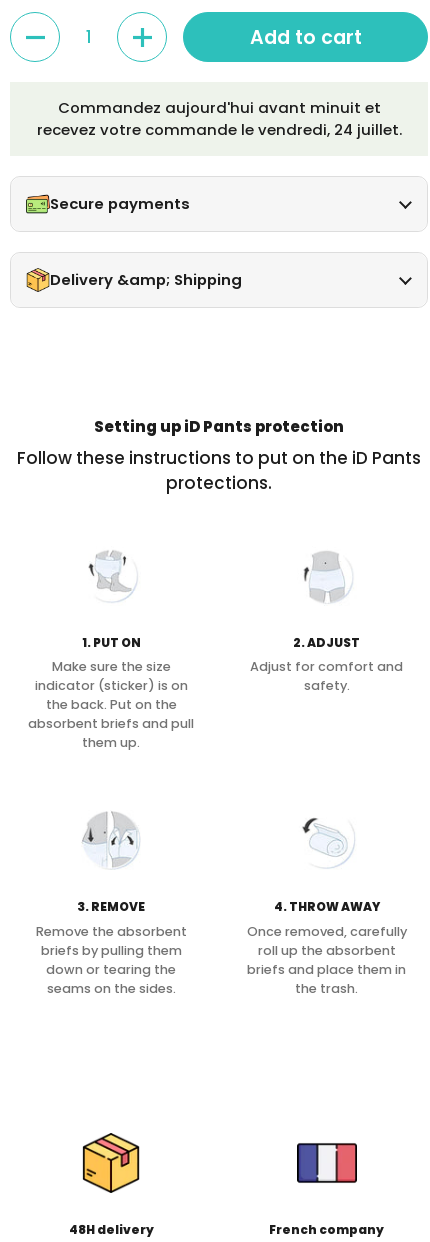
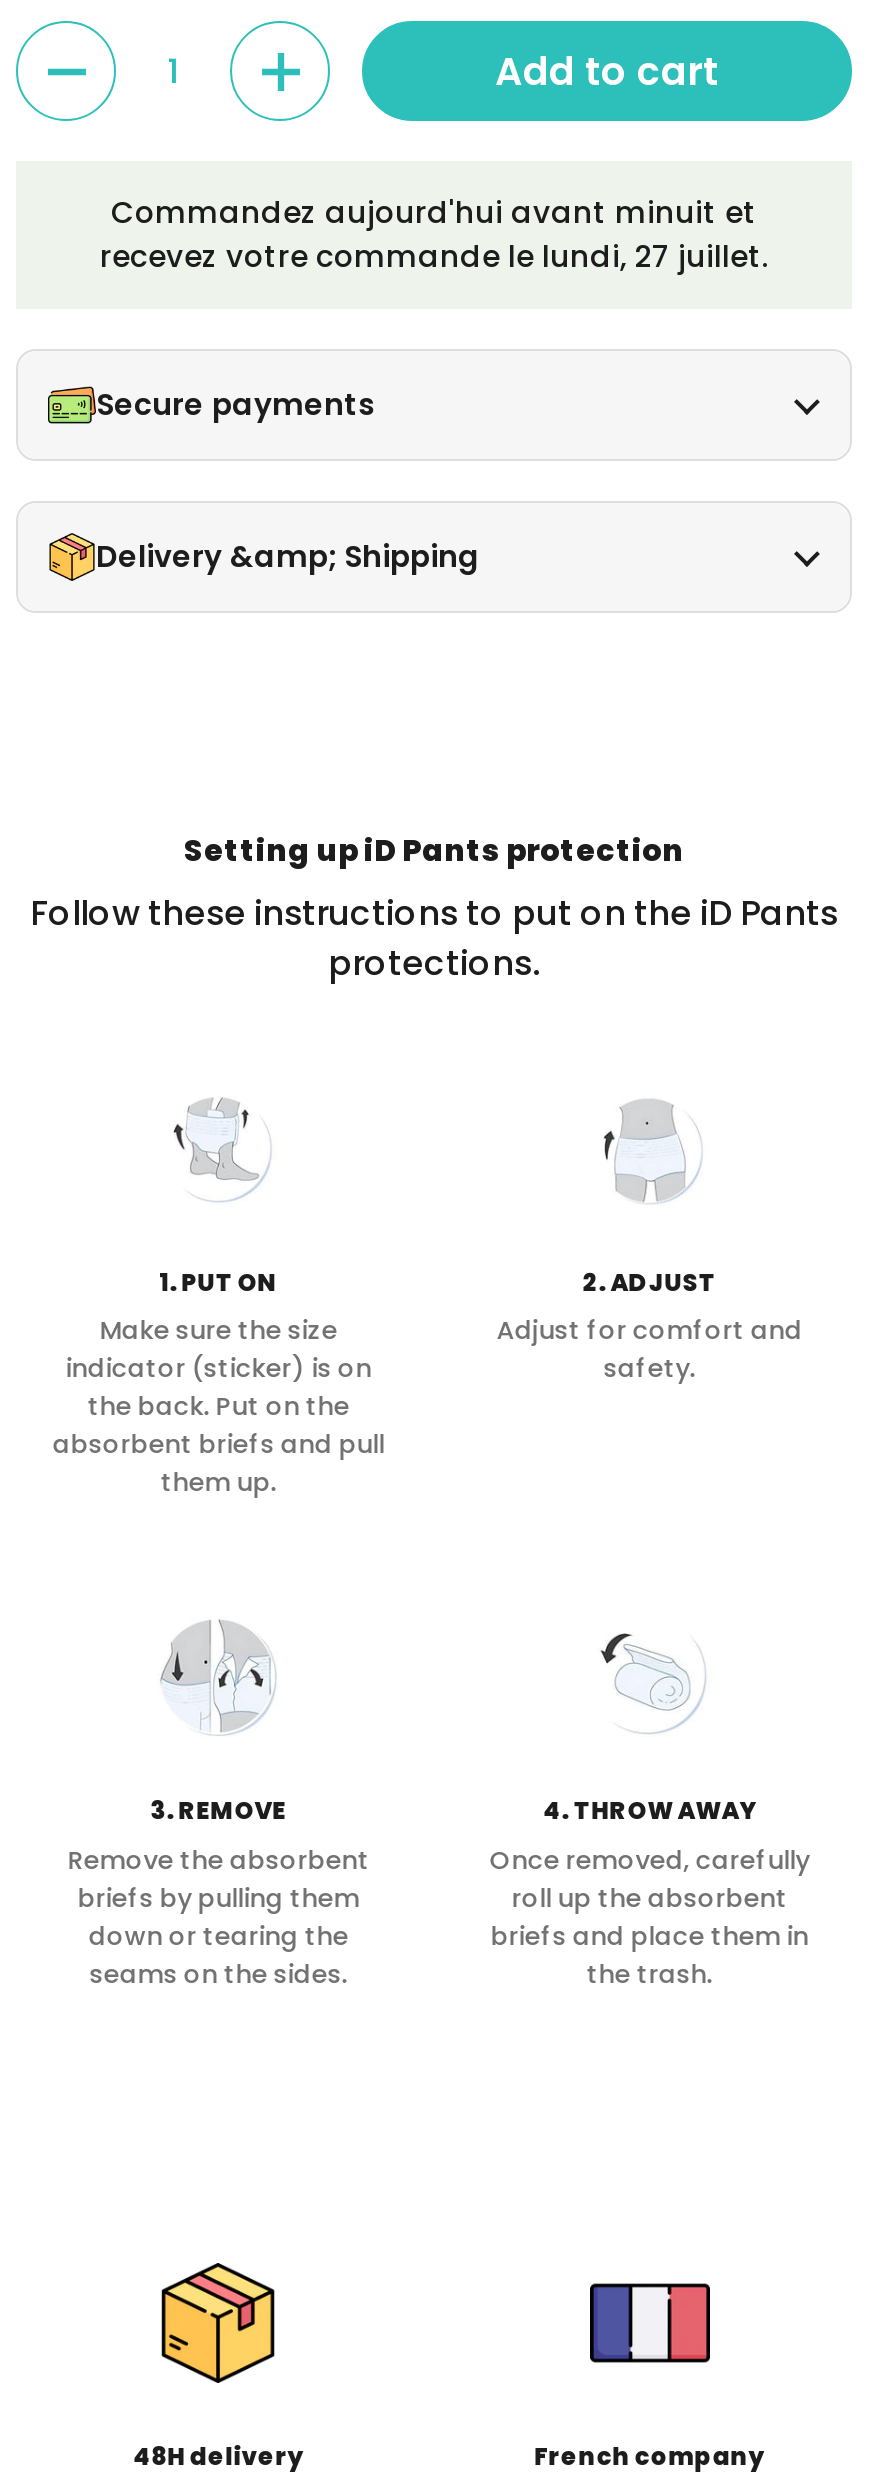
- recevez votre commande le vendredi, 24 juillet.
+ recevez votre commande le lundi, 27 juillet.
